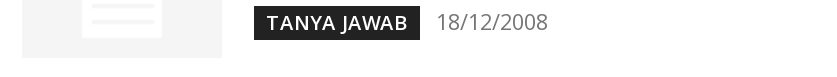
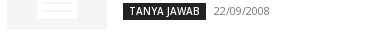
- TANYA JAWAB 18/12/2008
+ TANYA JAWAB 22/09/2008
